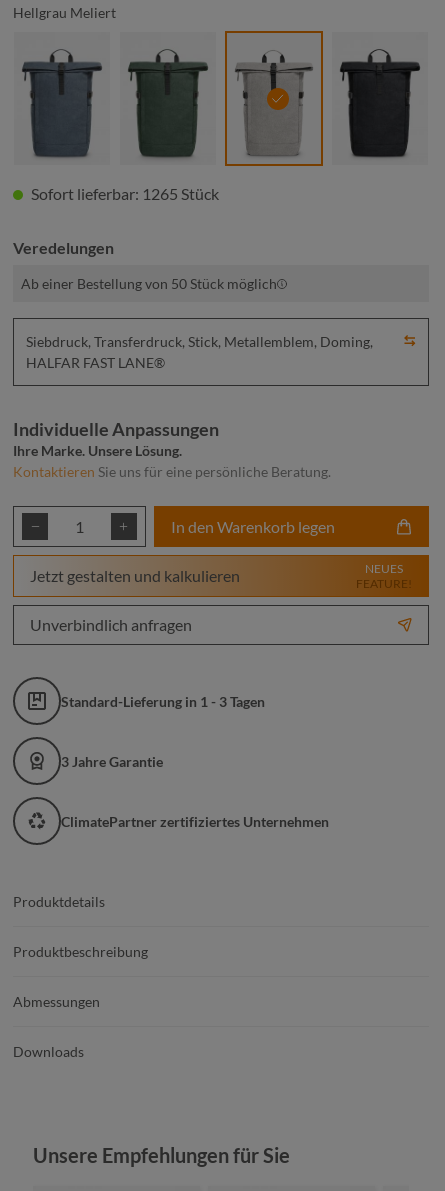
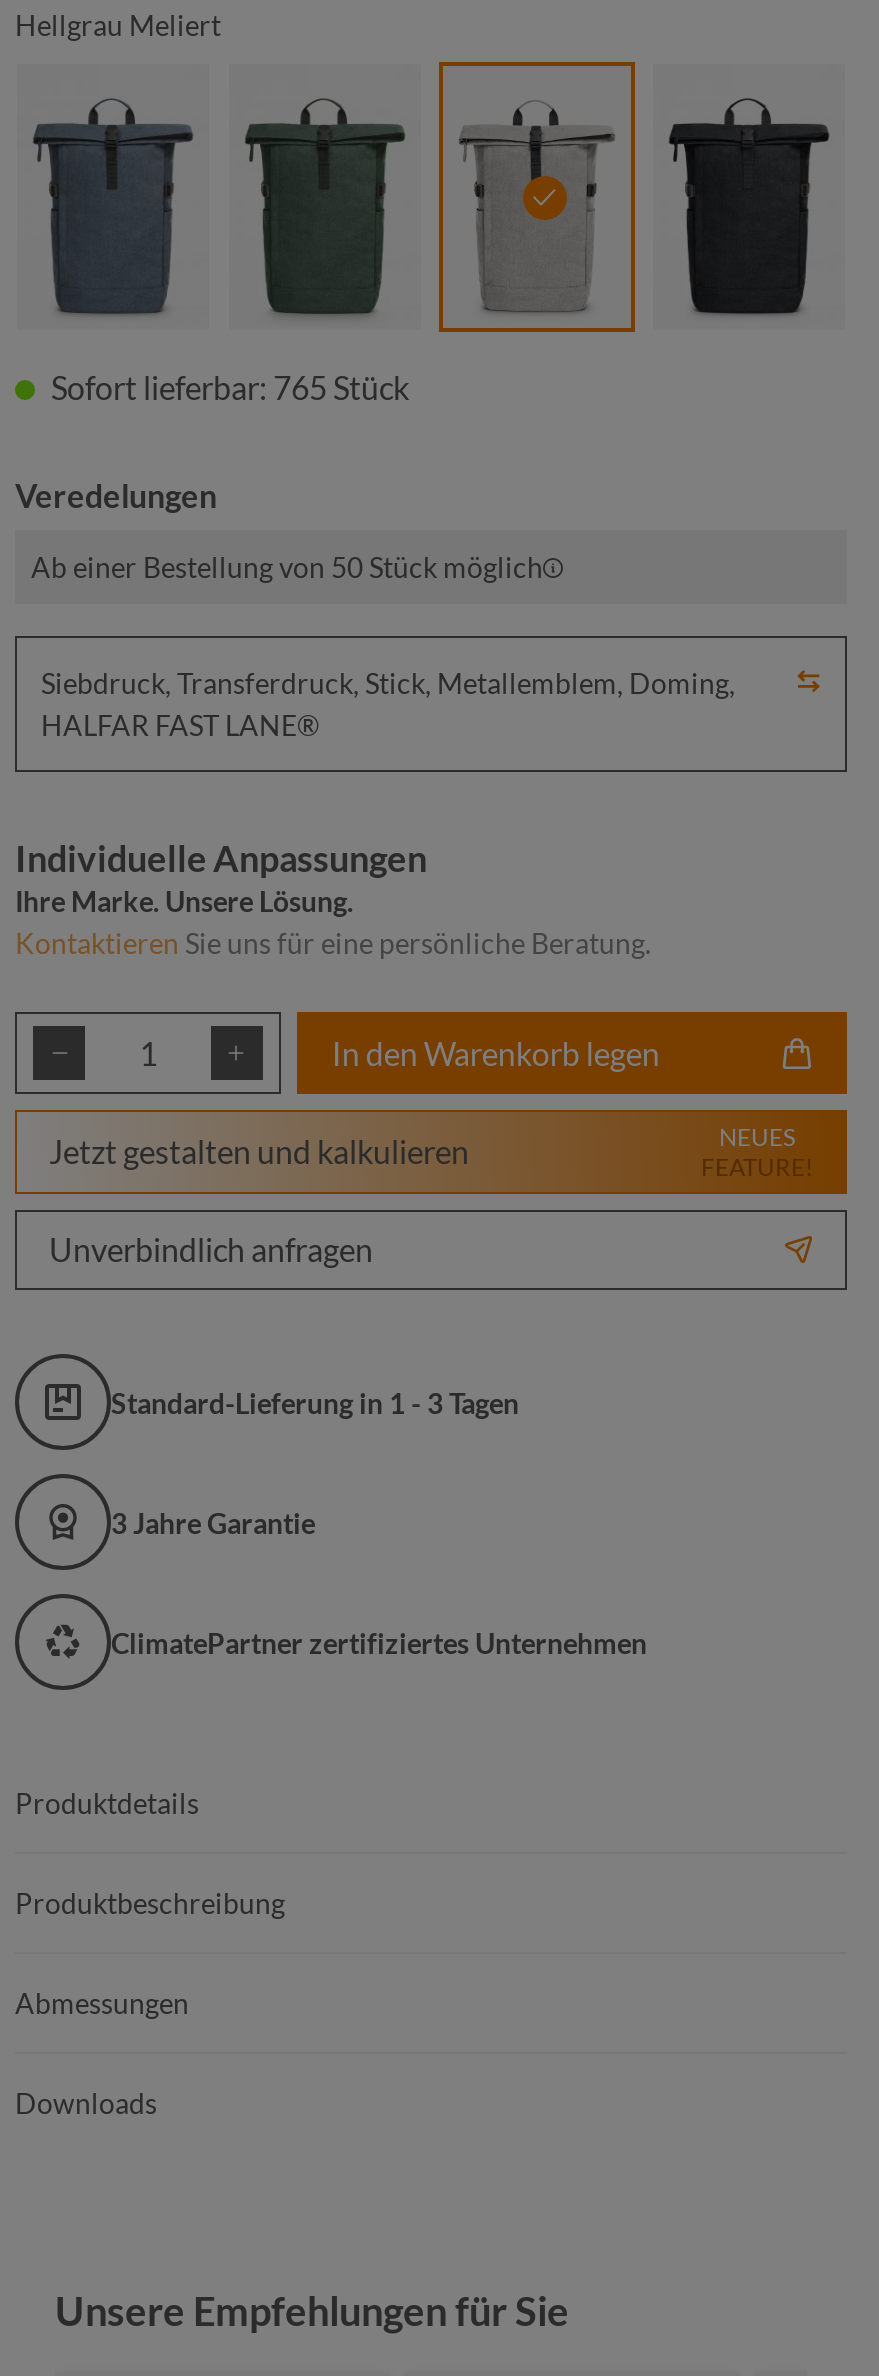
- Sofort lieferbar: 1265 Stück
+ Sofort lieferbar: 765 Stück
